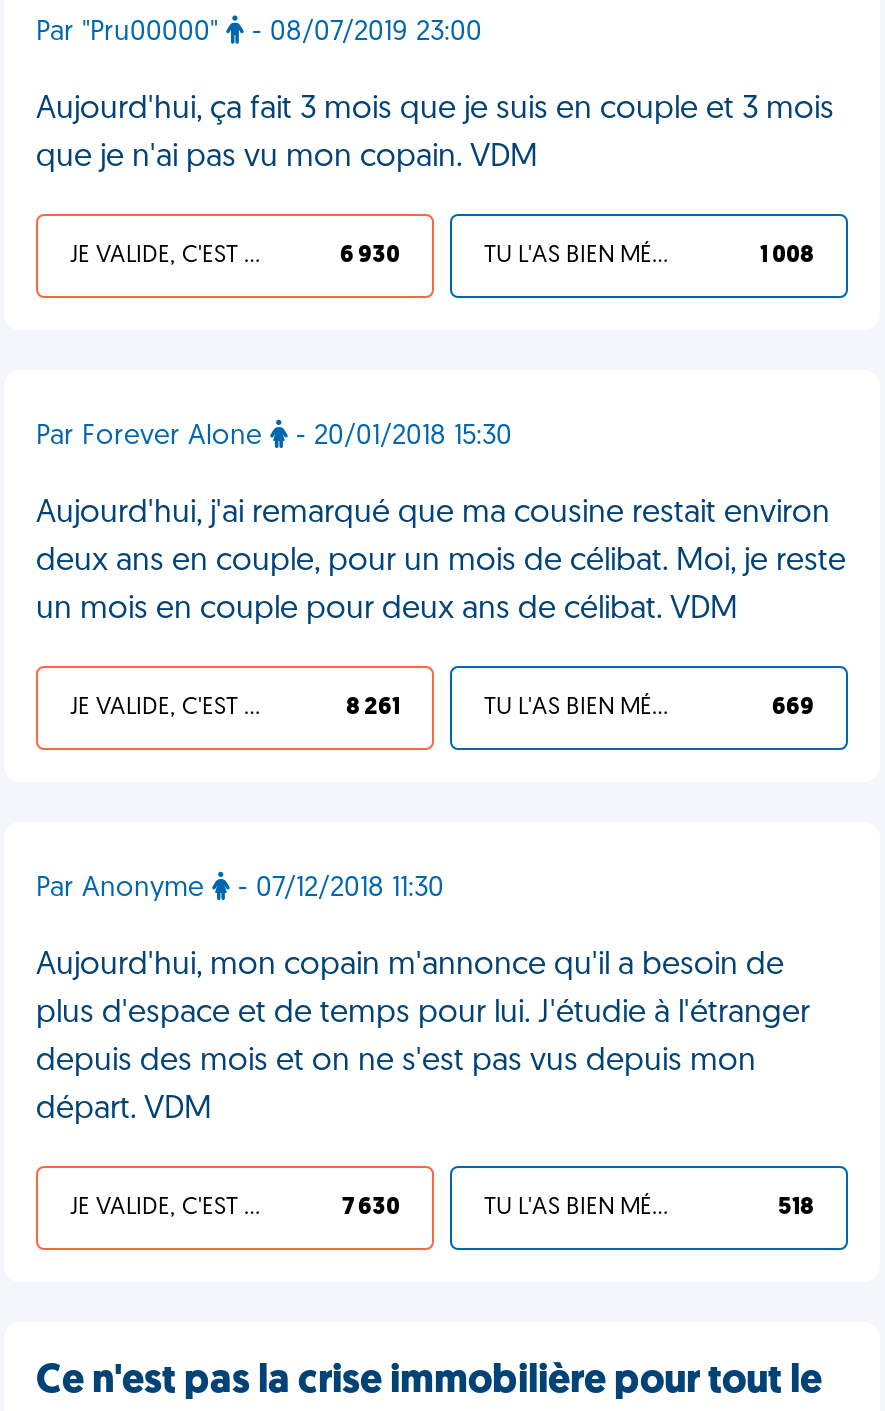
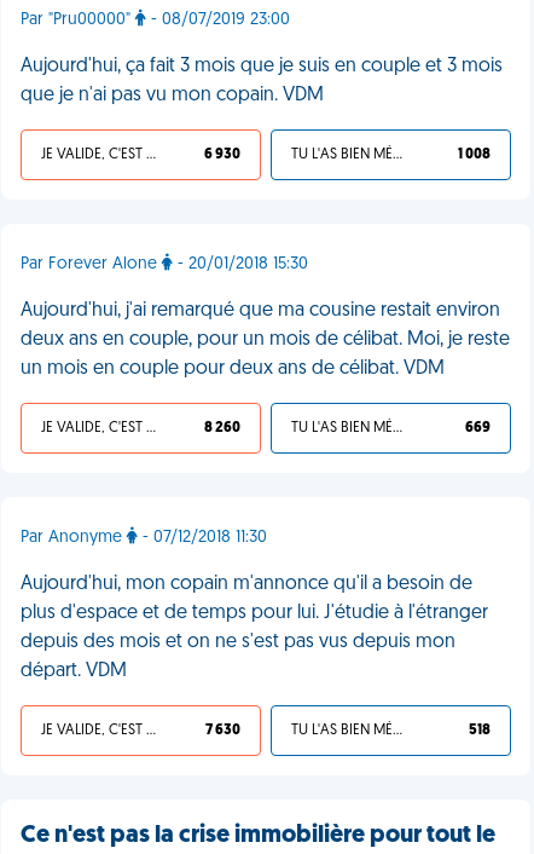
- 8 261
+ 8 260
